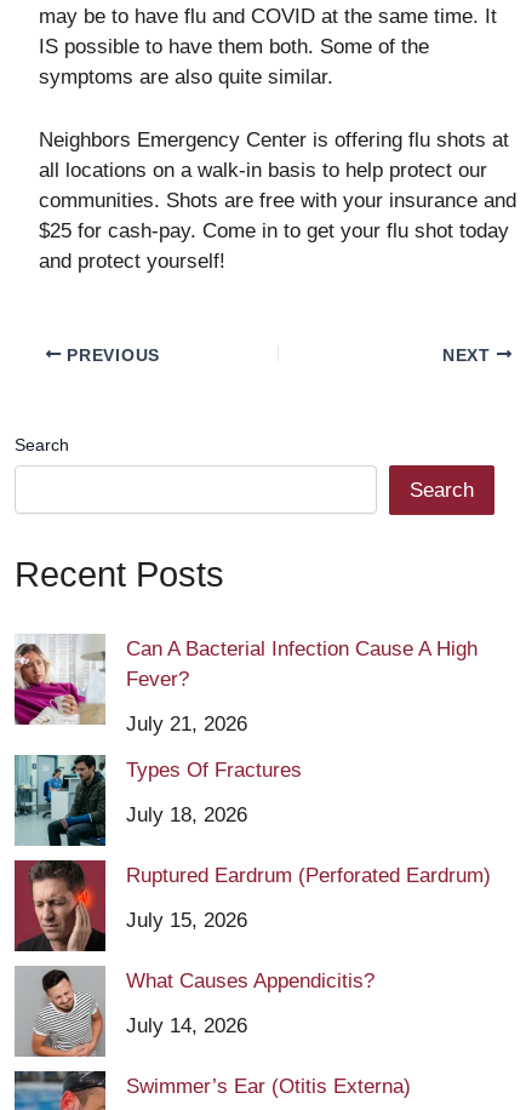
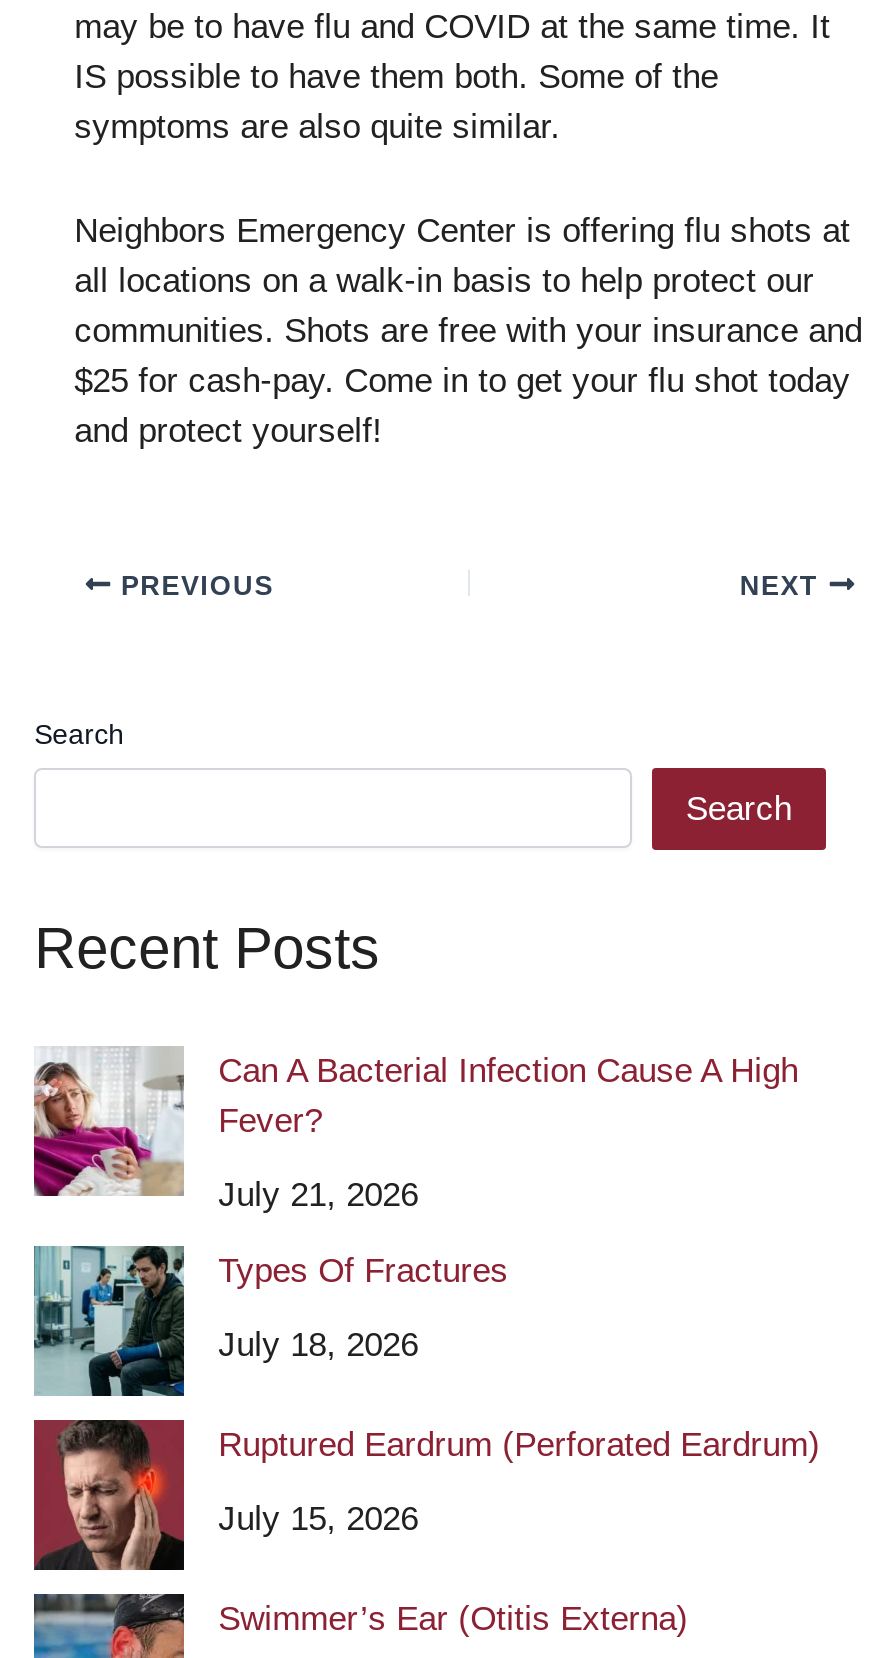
- [image]
- What Causes Appendicitis?
- July 14, 2026
